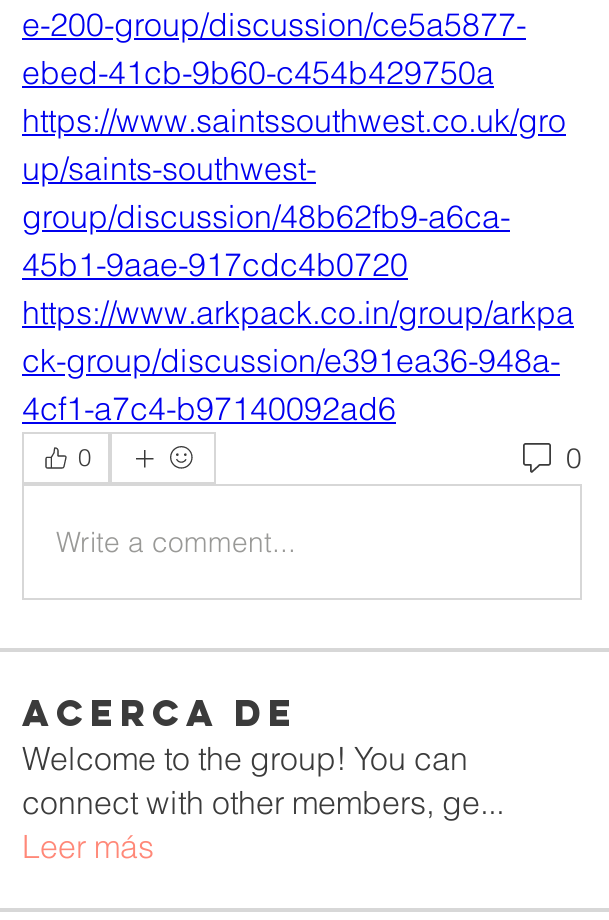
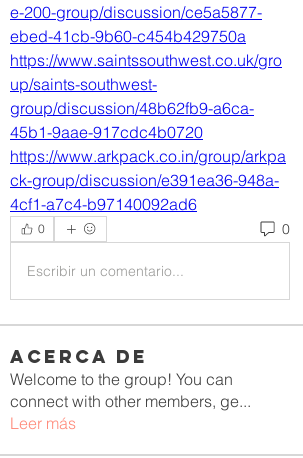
- Write a comment...
+ Escribir un comentario...
